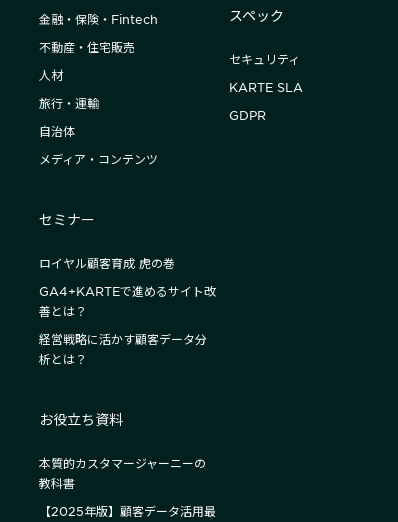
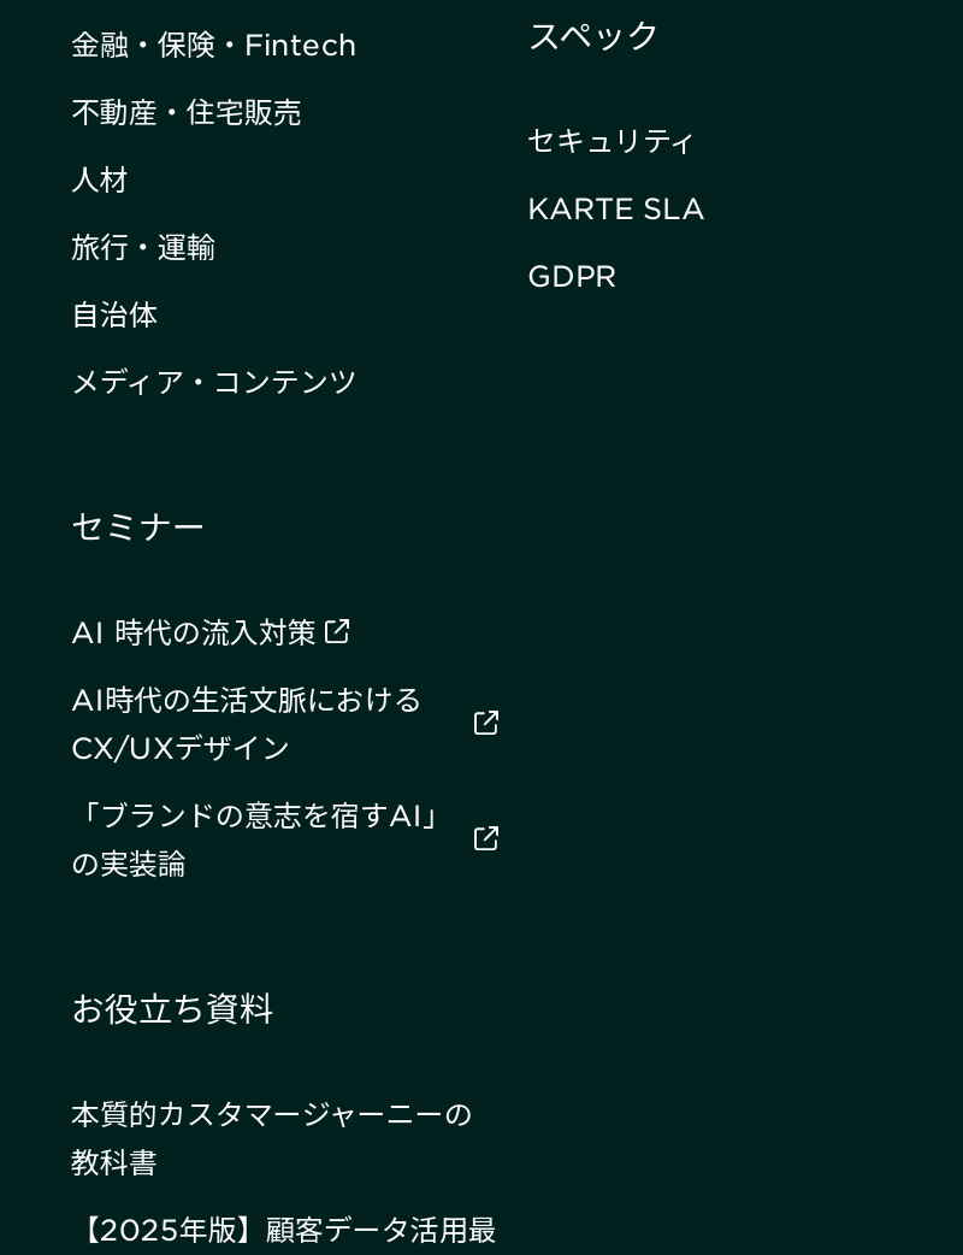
- ロイヤル顧客育成 虎の巻
+ AI 時代の流入対策

- GA4+KARTEで進めるサイト改
- 善とは？
+ AI時代の生活文脈における
+ CX/UXデザイン

- 経営戦略に活かす顧客データ分
- 析とは？
+ 「ブランドの意志を宿すAI」
+ の実装論
